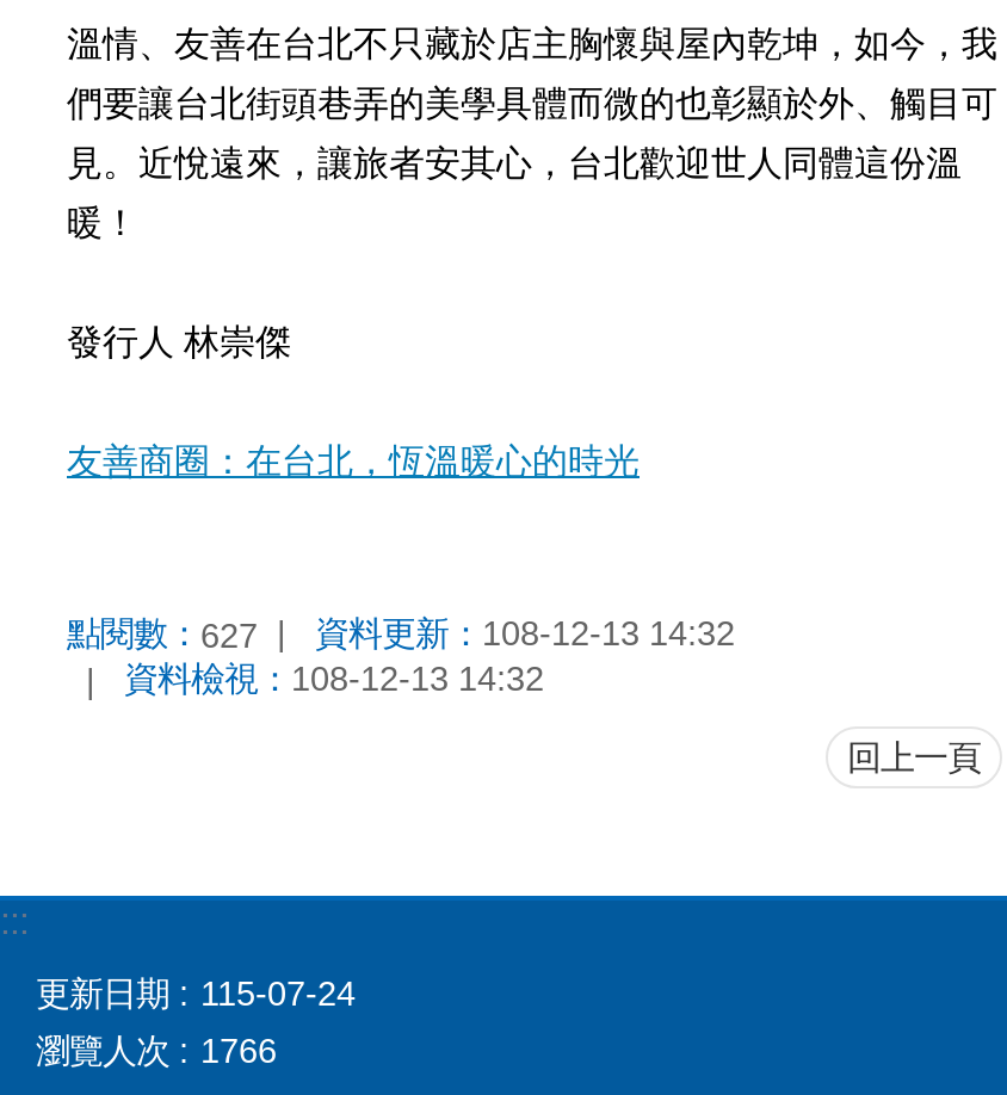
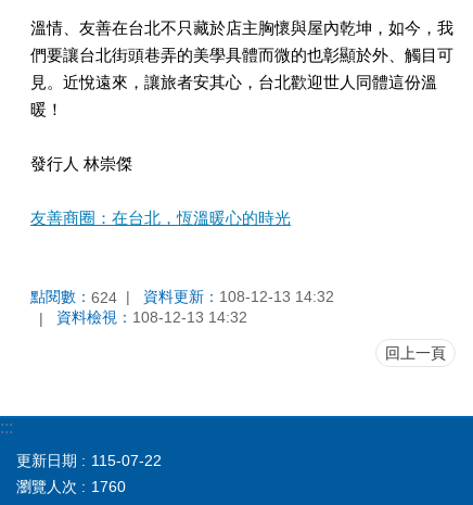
- 點閱數：627 資料更新：108-12-13 14:32
+ 點閱數：624 資料更新：108-12-13 14:32

- 更新日期 115-07-24
+ 更新日期 115-07-22

- 瀏覽人次 1766
+ 瀏覽人次 1760
